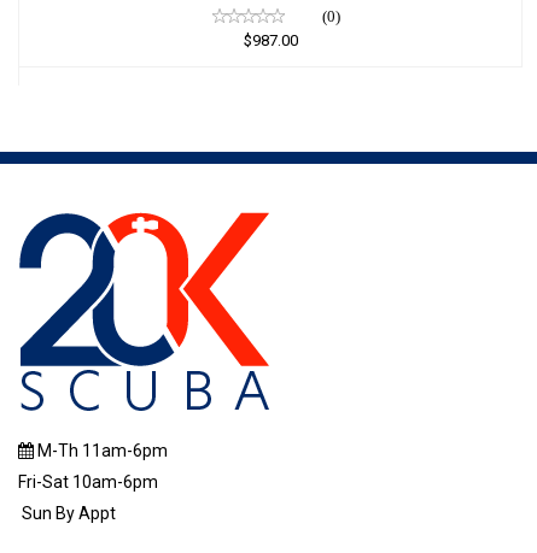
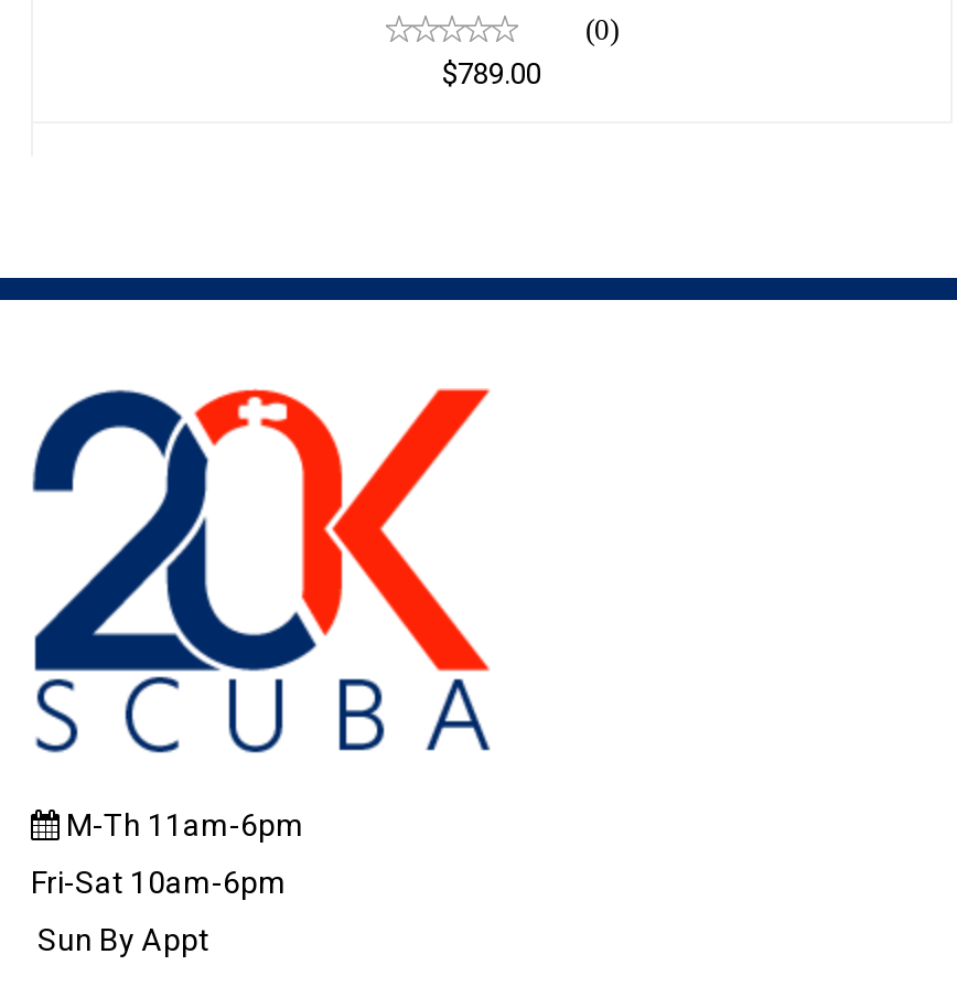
- $987.00
+ $789.00
